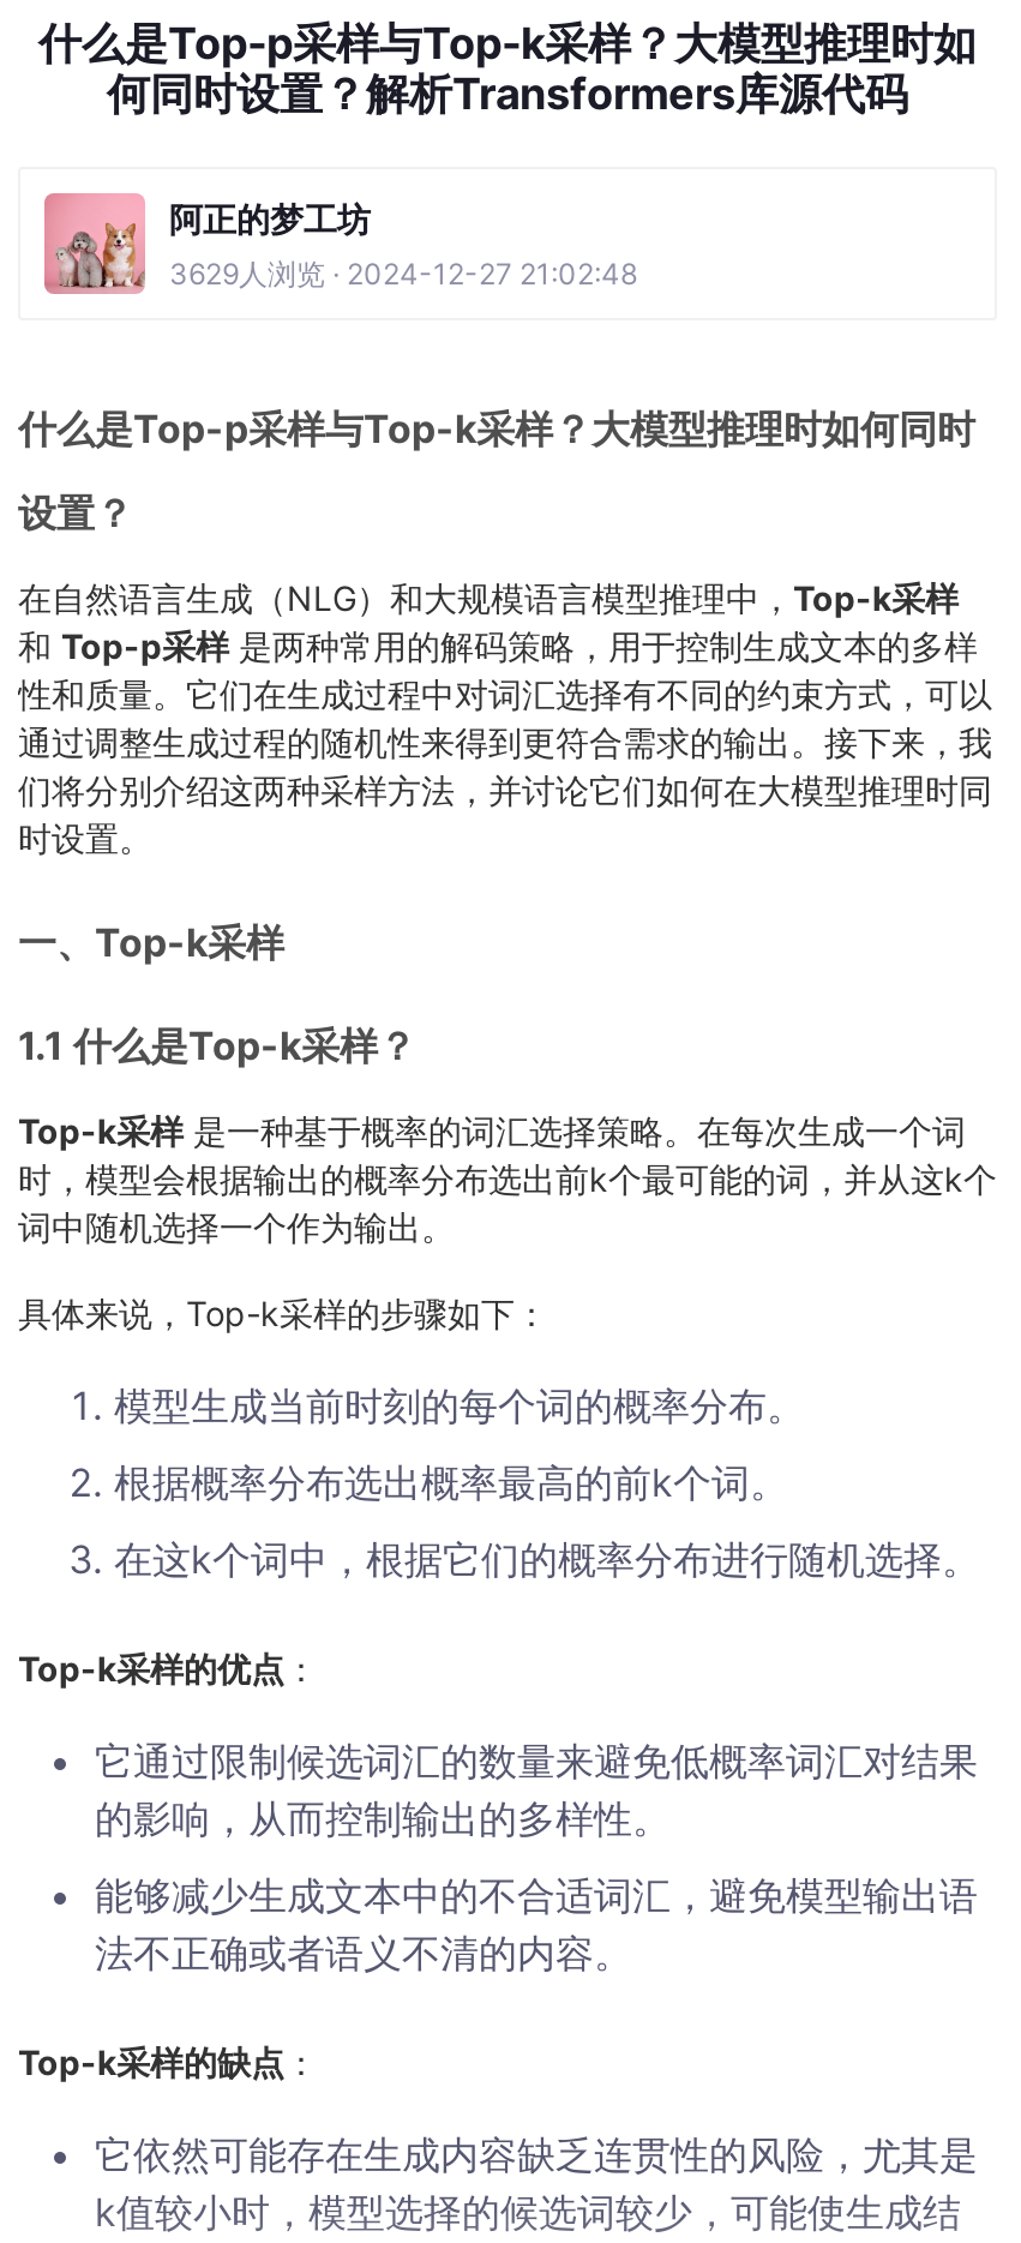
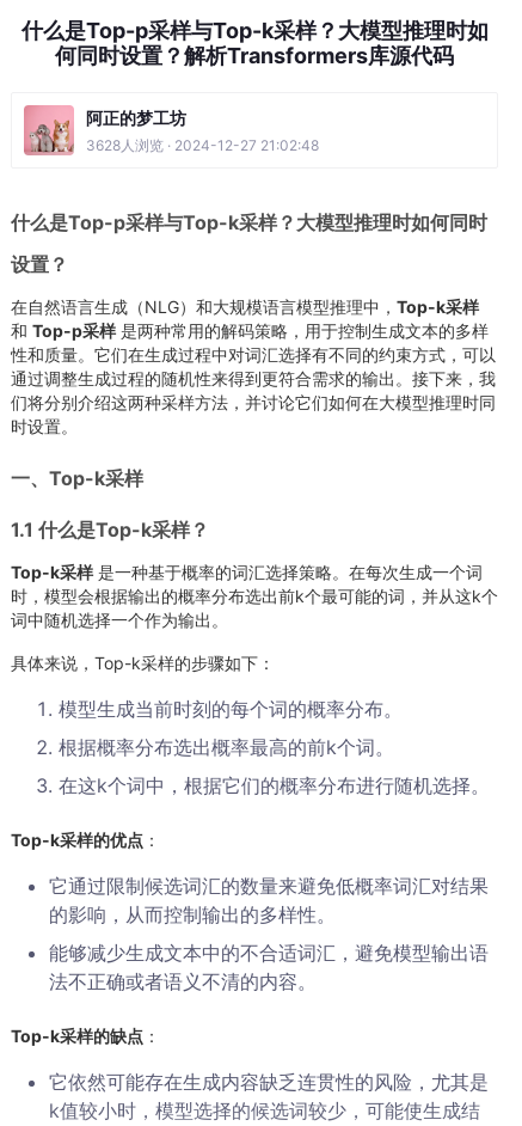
- 3629人浏览 · 2024-12-27 21:02:48
+ 3628人浏览 · 2024-12-27 21:02:48
